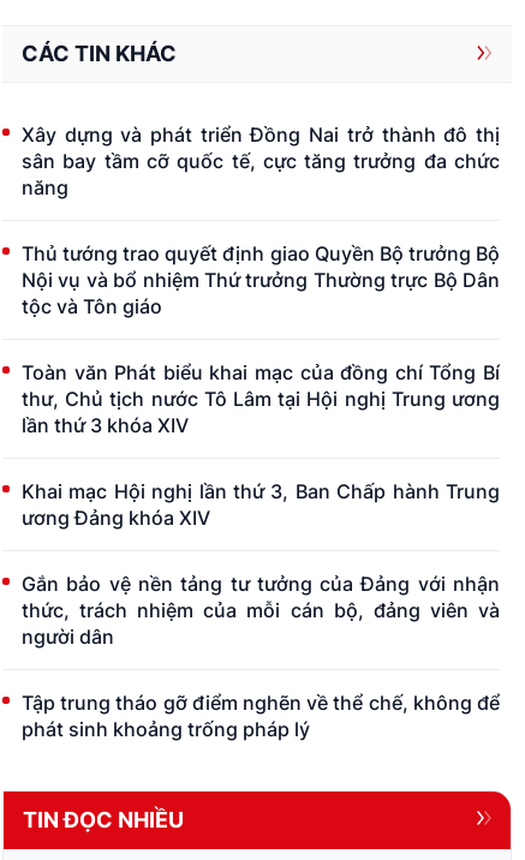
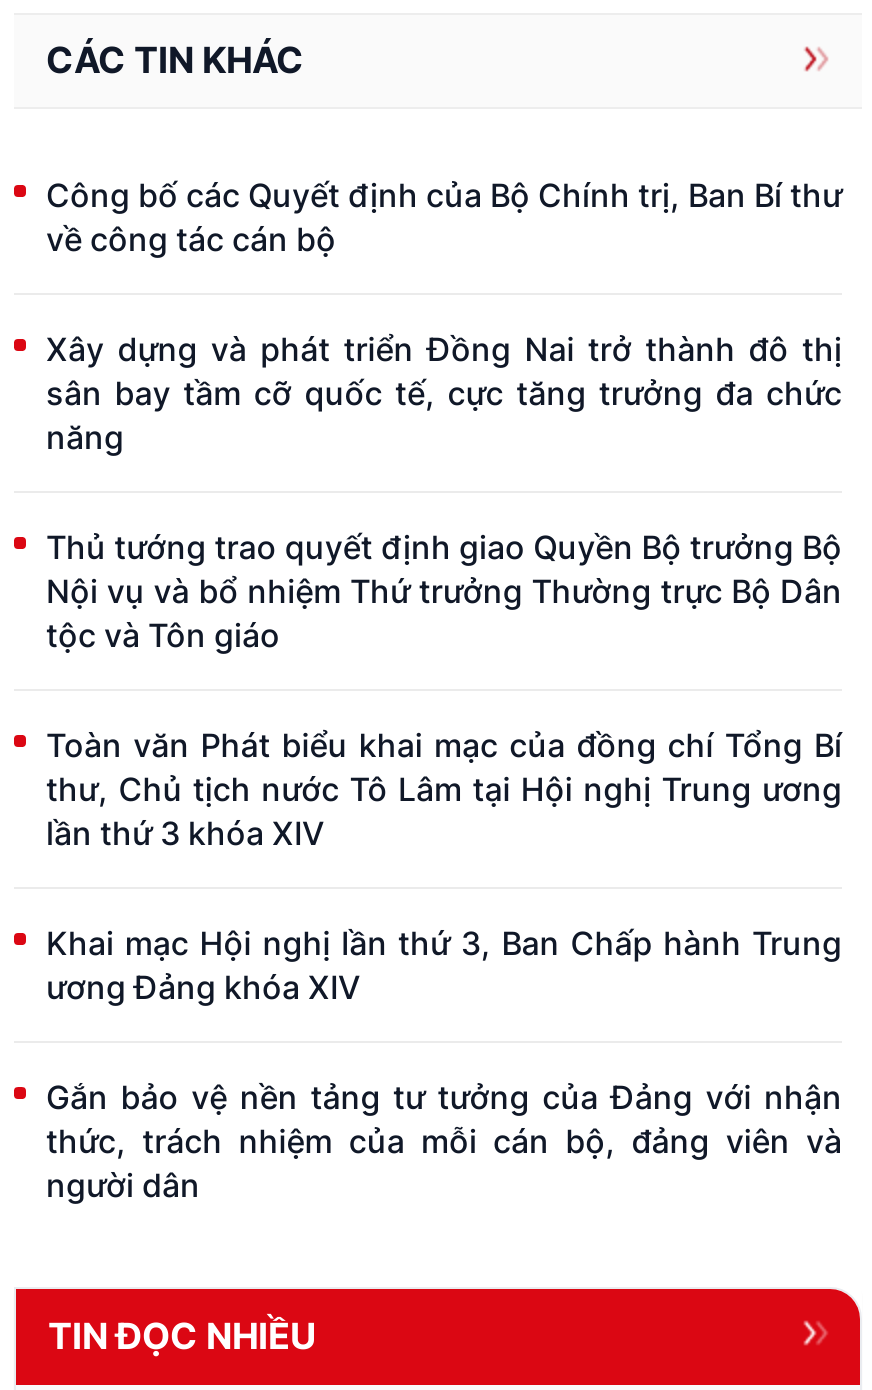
+ Công bố các Quyết định của Bộ Chính trị, Ban Bí thư
+ về công tác cán bộ

moved down: Xây dựng và phát triển Đồng Nai trở thành đô thị | sân bay tầm cỡ quốc tế, cực tăng trưởng đa chức | năng | ... | thức, trách nhiệm của mỗi cán bộ, đảng viên và | người dân

- Tập trung tháo gỡ điểm nghẽn về thể chế, không để
- phát sinh khoảng trống pháp lý
